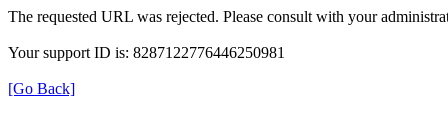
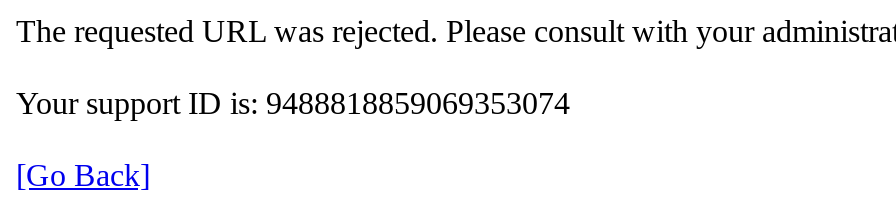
- Your support ID is: 8287122776446250981
+ Your support ID is: 9488818859069353074
